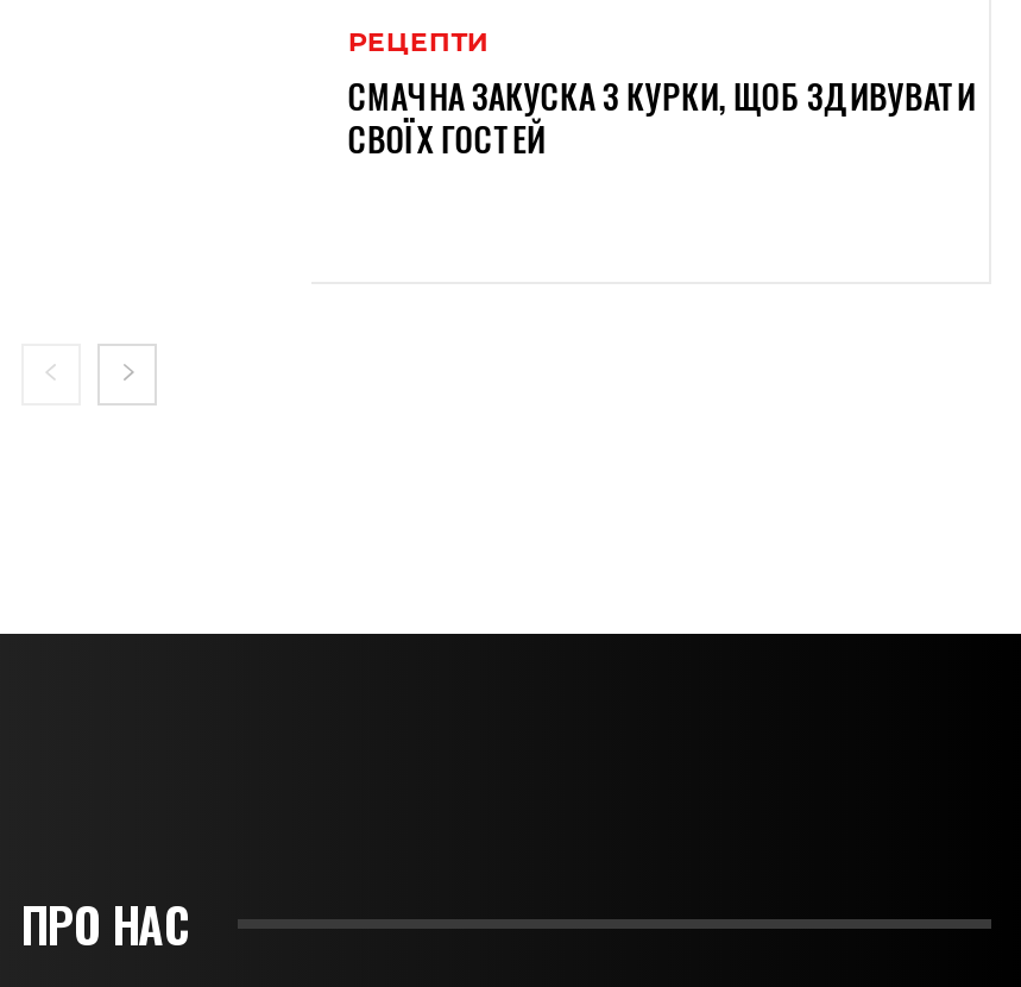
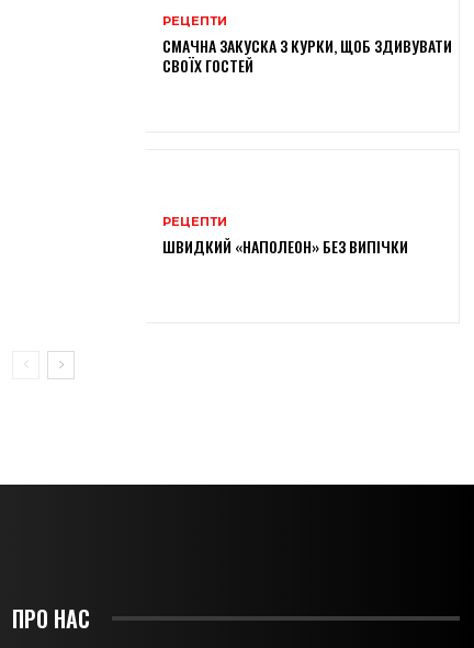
+ РЕЦЕПТИ
+ ШВИДКИЙ «НАПОЛЕОН» БЕЗ ВИПІЧКИ
